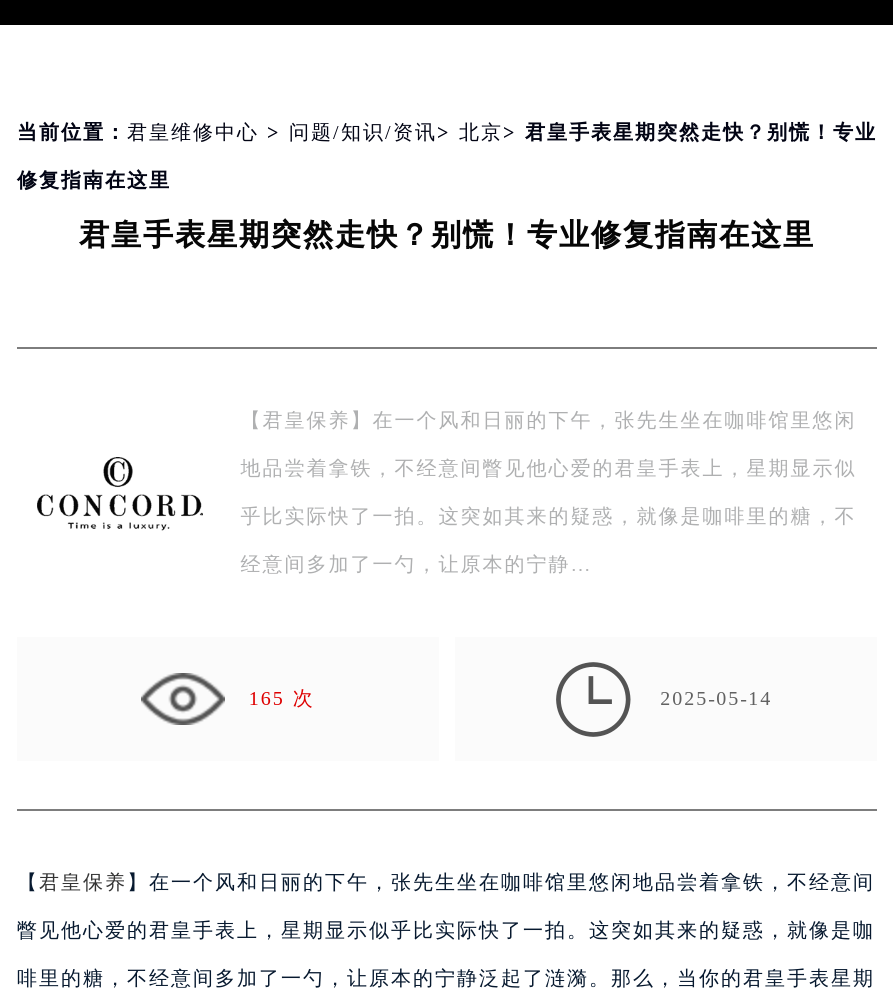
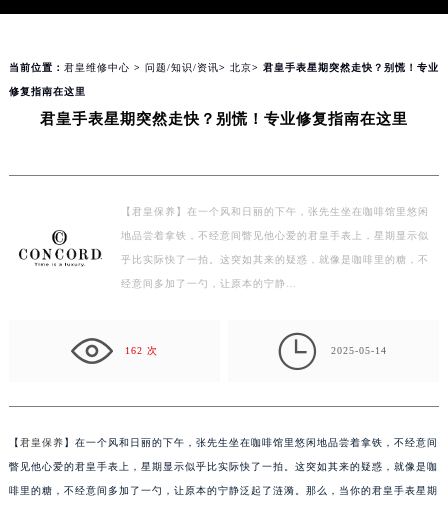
- 165 次
+ 162 次
